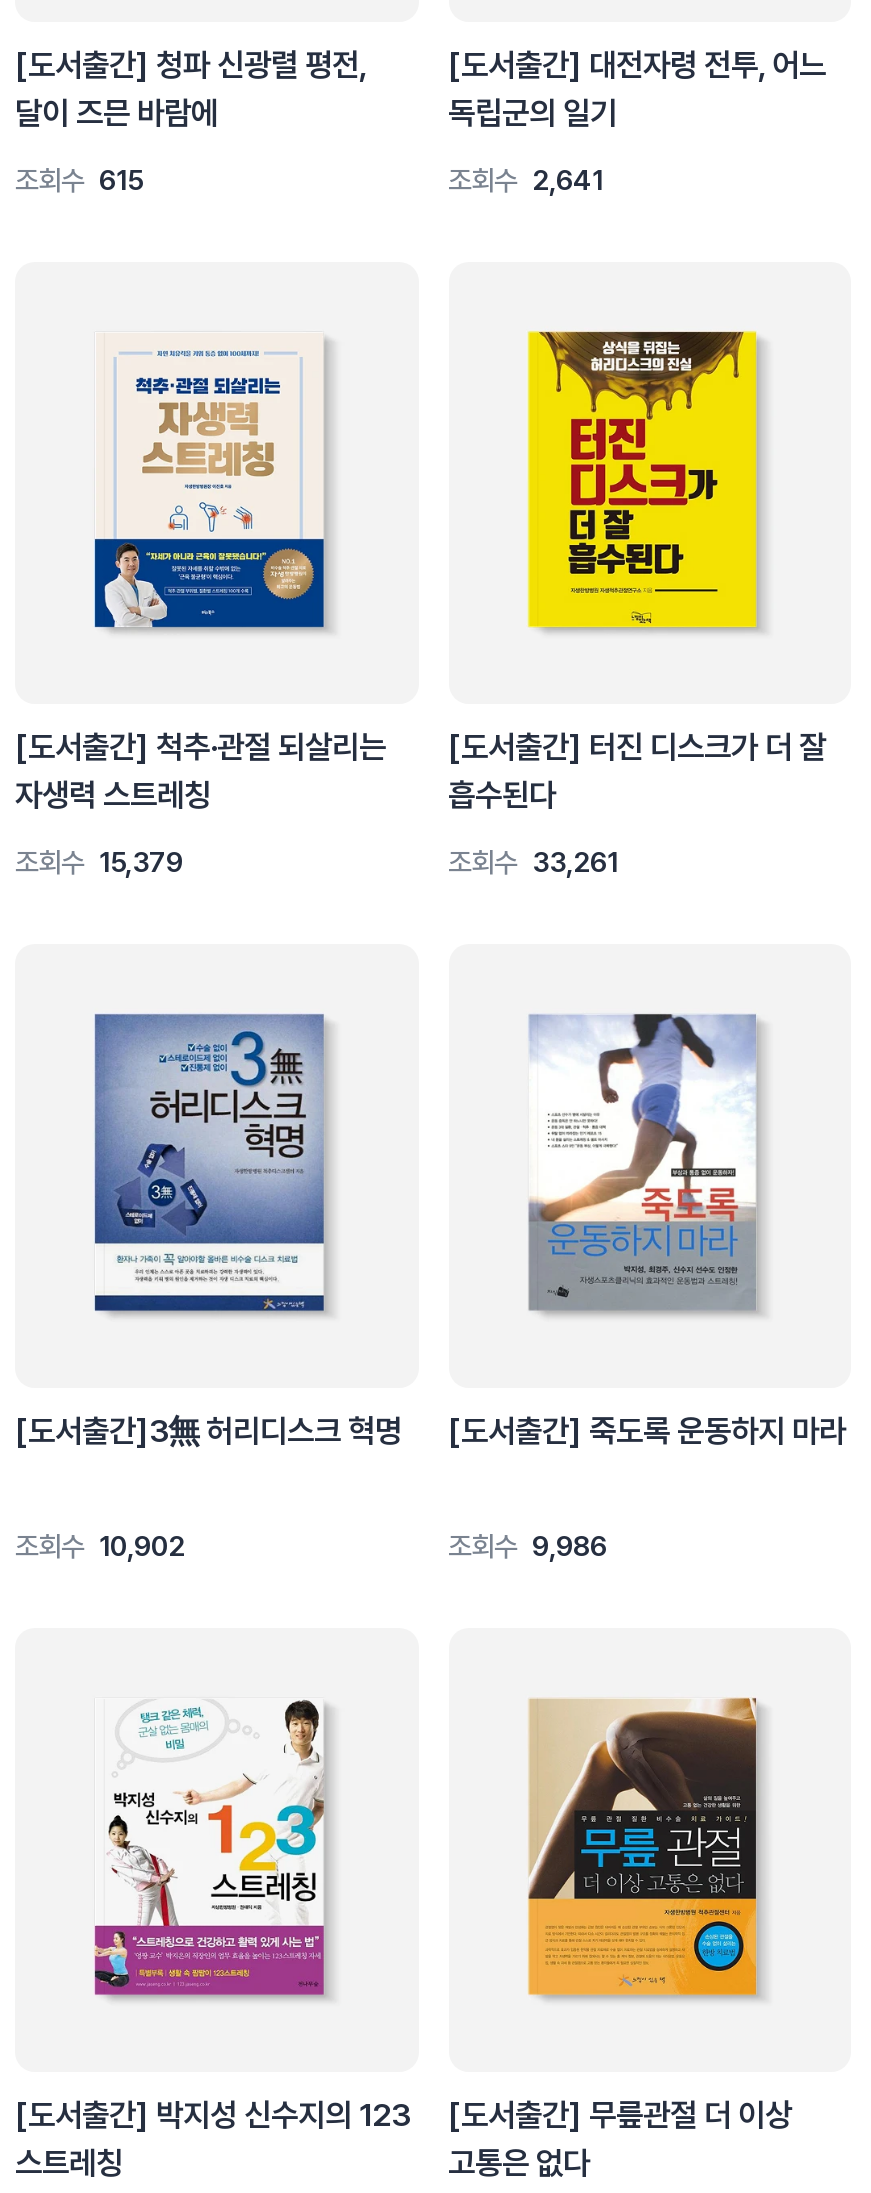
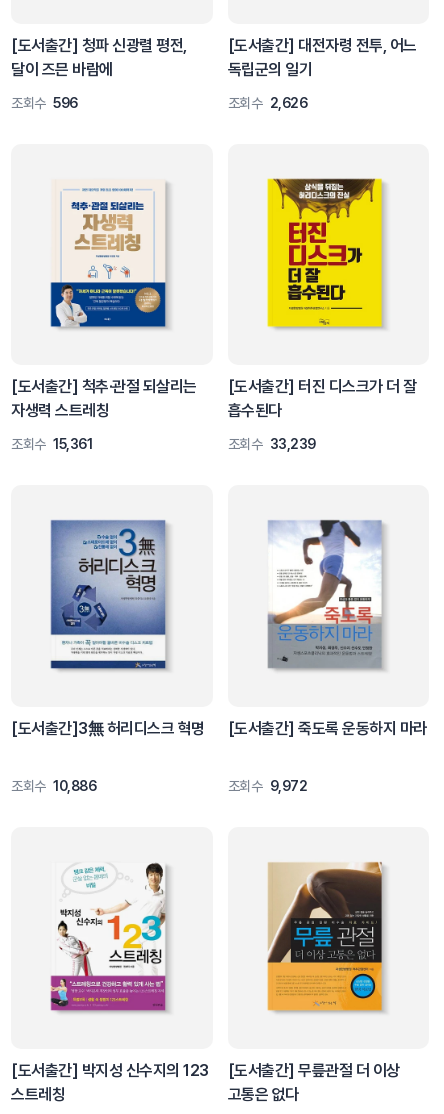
- 조회수 615
+ 조회수 596

- 조회수 2,641
+ 조회수 2,626

- 조회수 15,379
+ 조회수 15,361

- 조회수 33,261
+ 조회수 33,239

- 조회수 10,902
+ 조회수 10,886

- 조회수 9,986
+ 조회수 9,972
